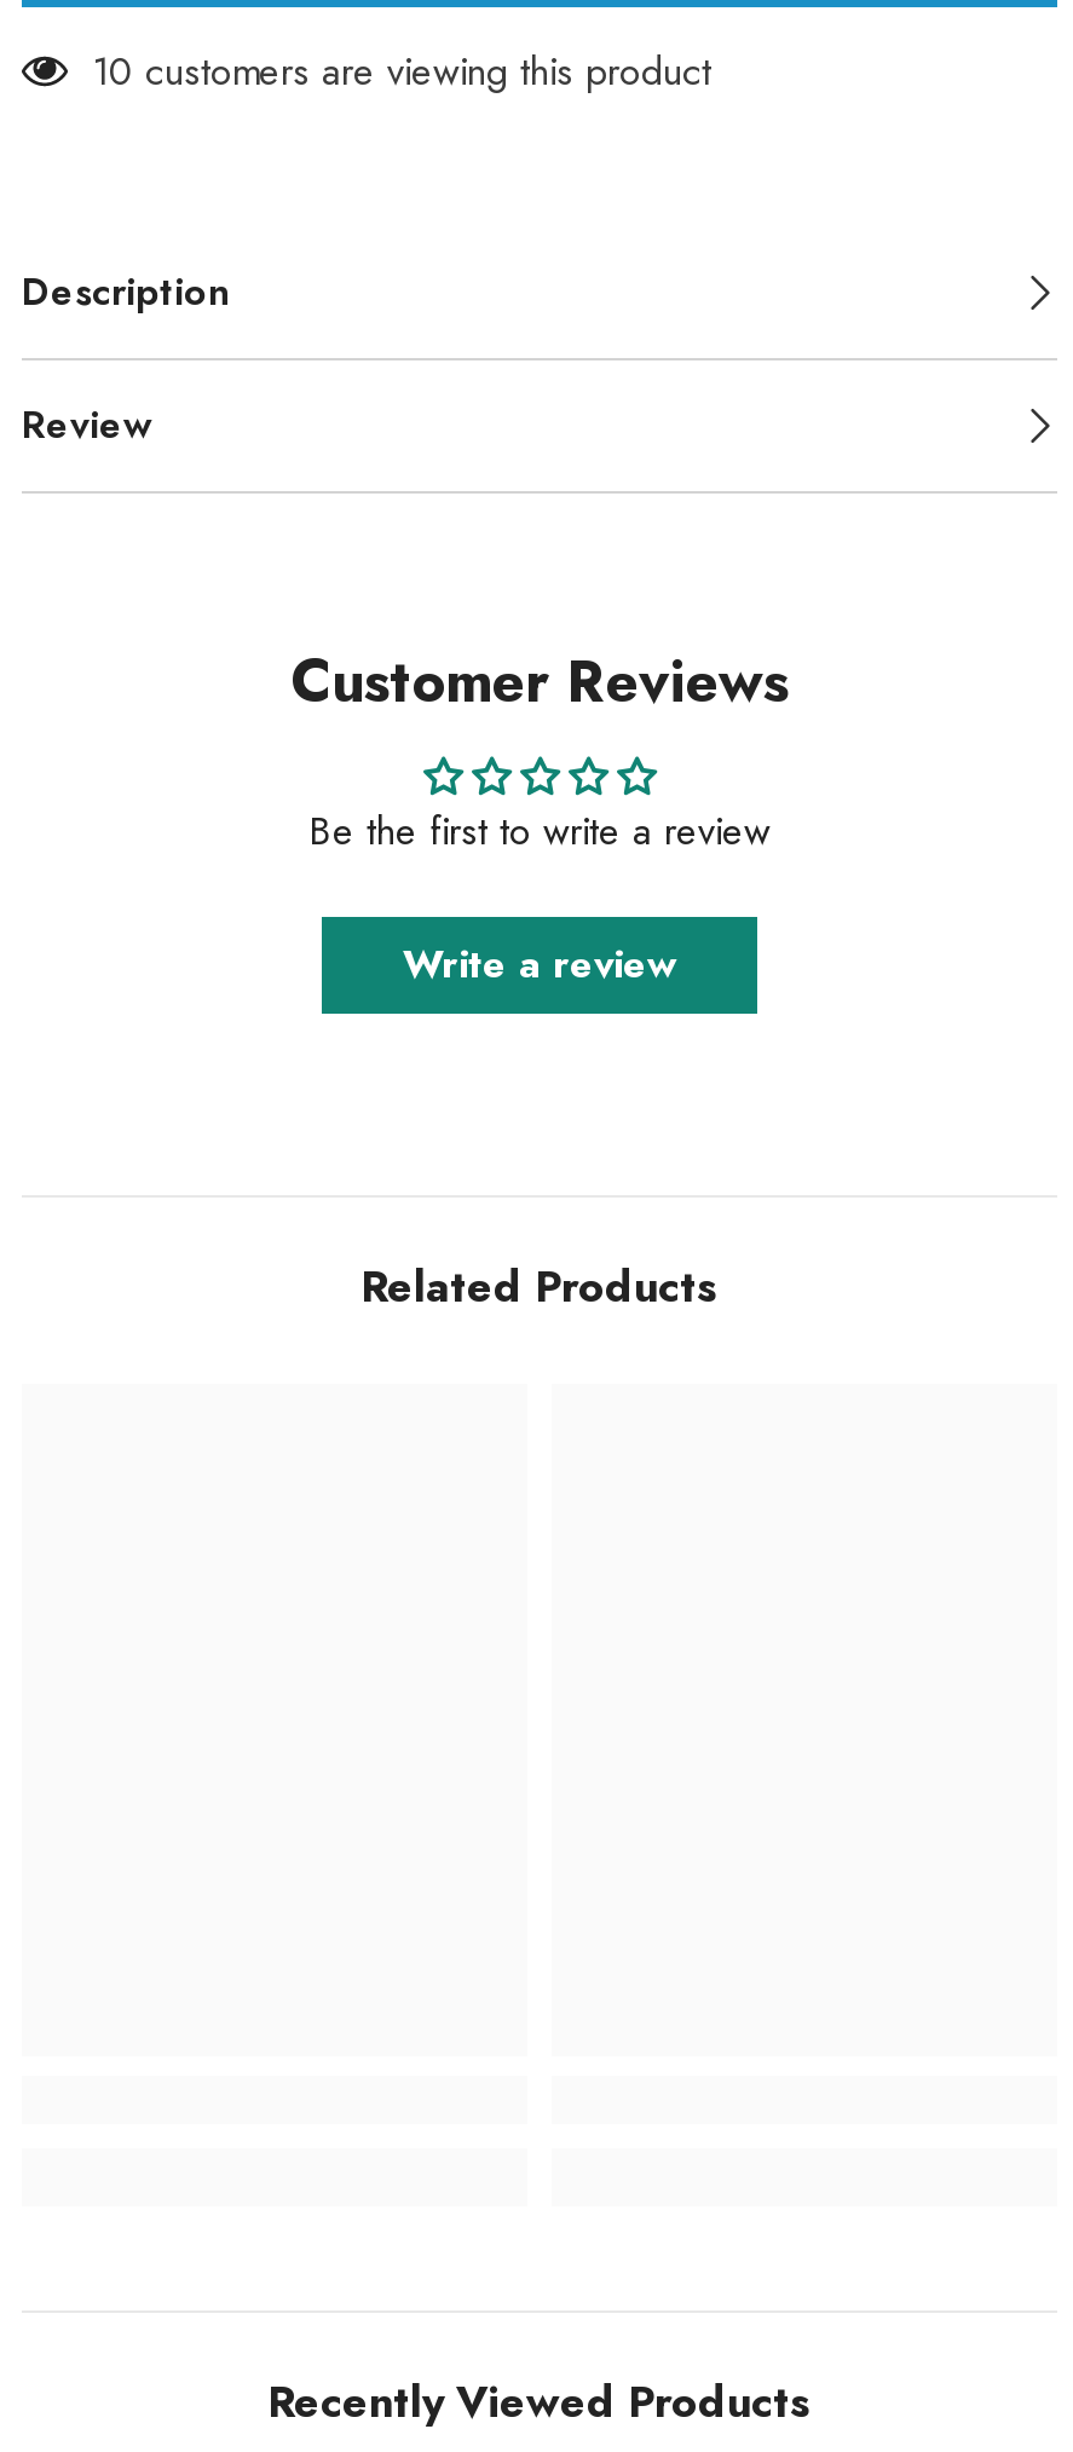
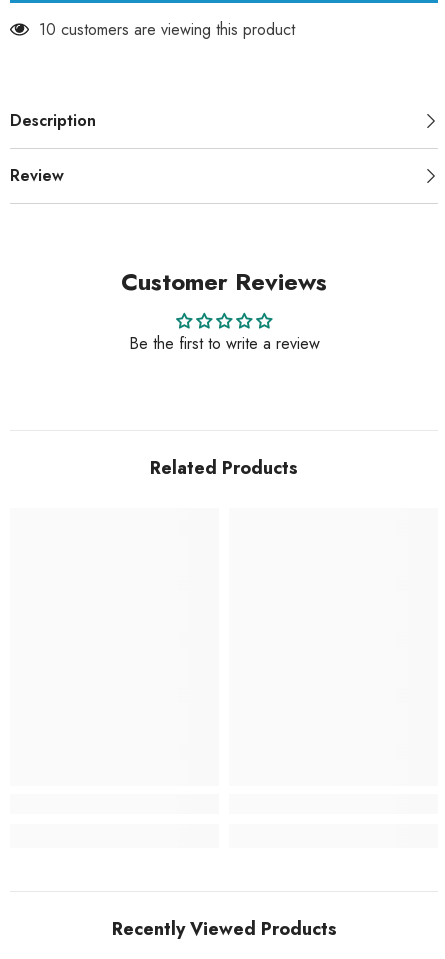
- Write a review
